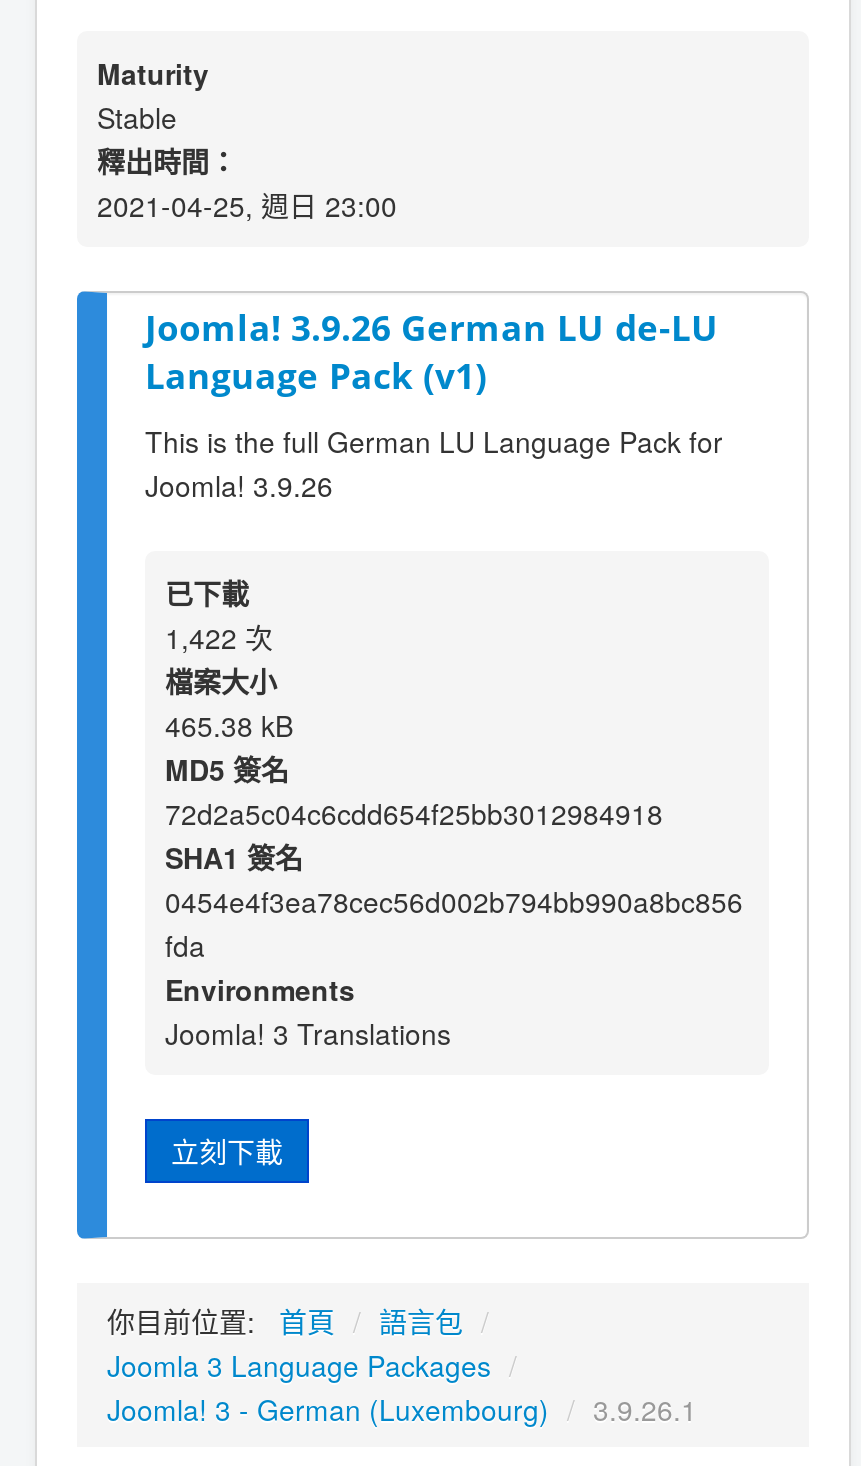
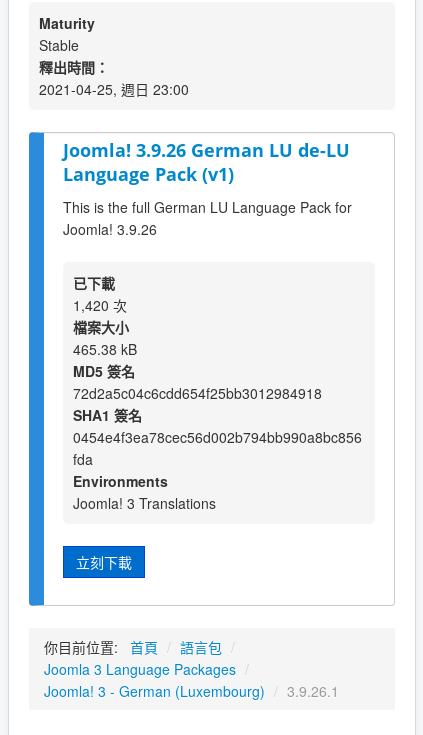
- 1,422 次
+ 1,420 次
